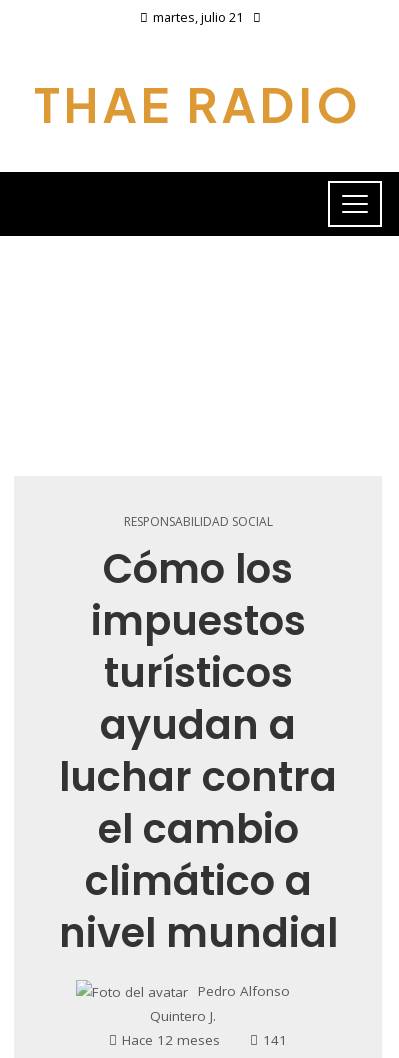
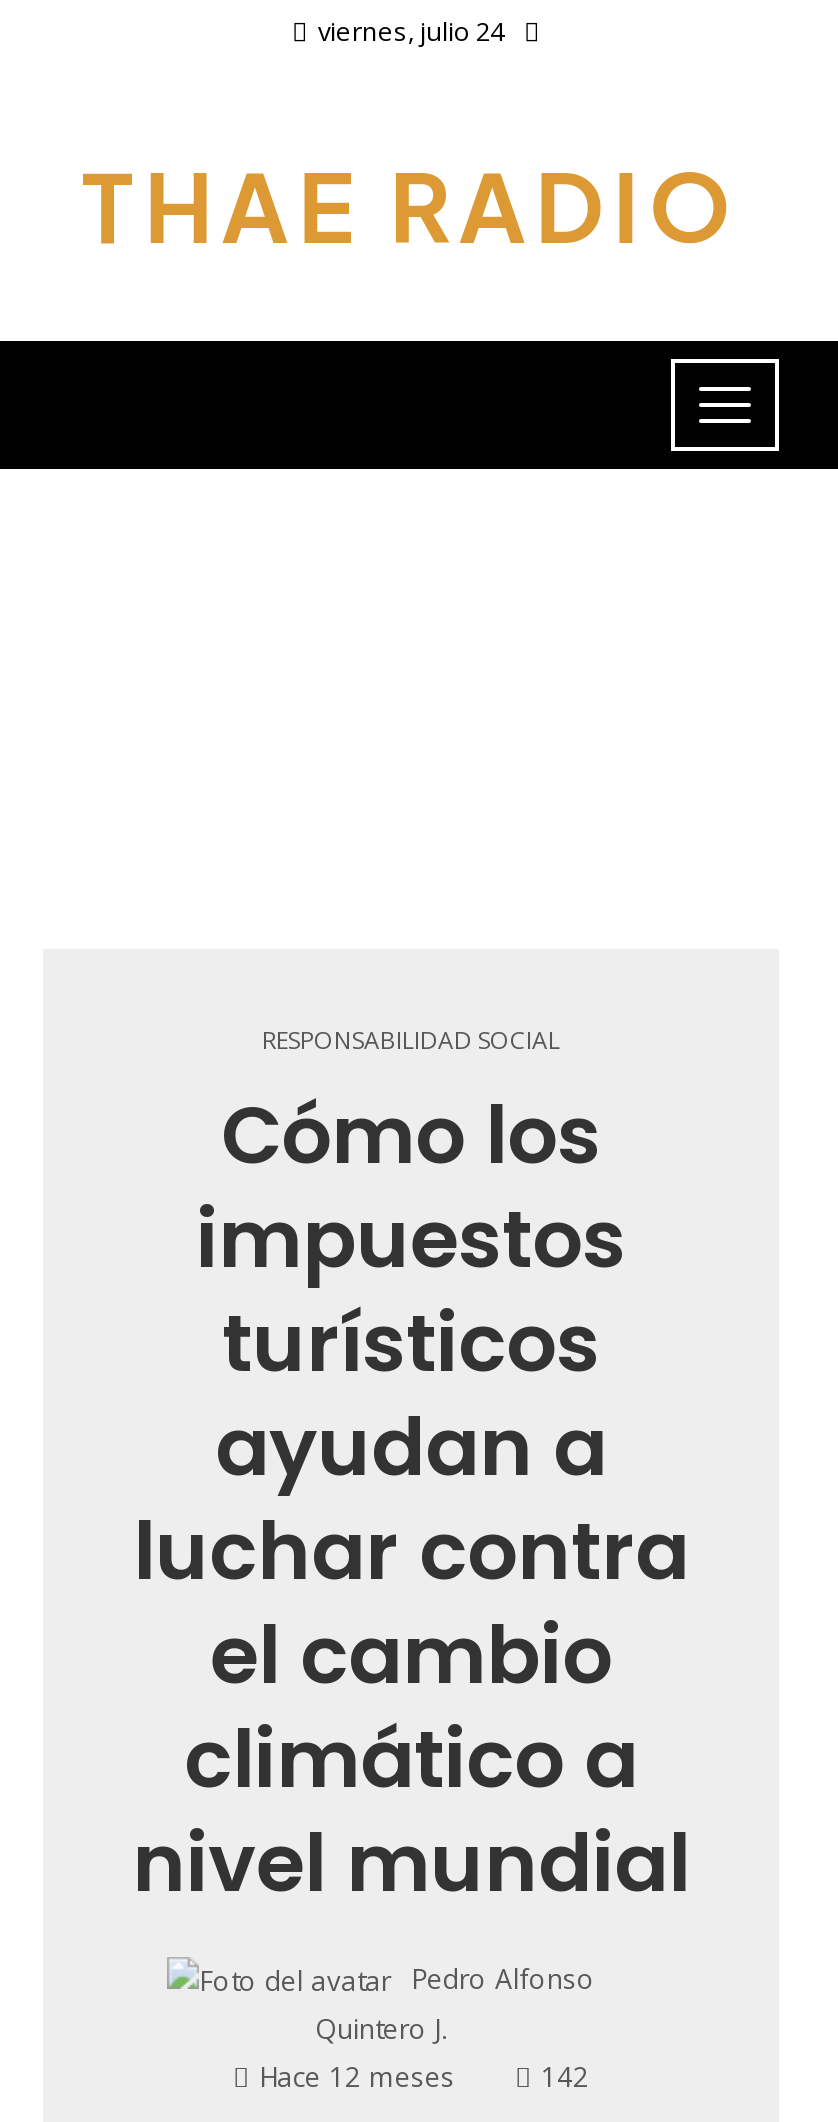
- martes, julio 21
+ viernes, julio 24

- 141
+ 142
